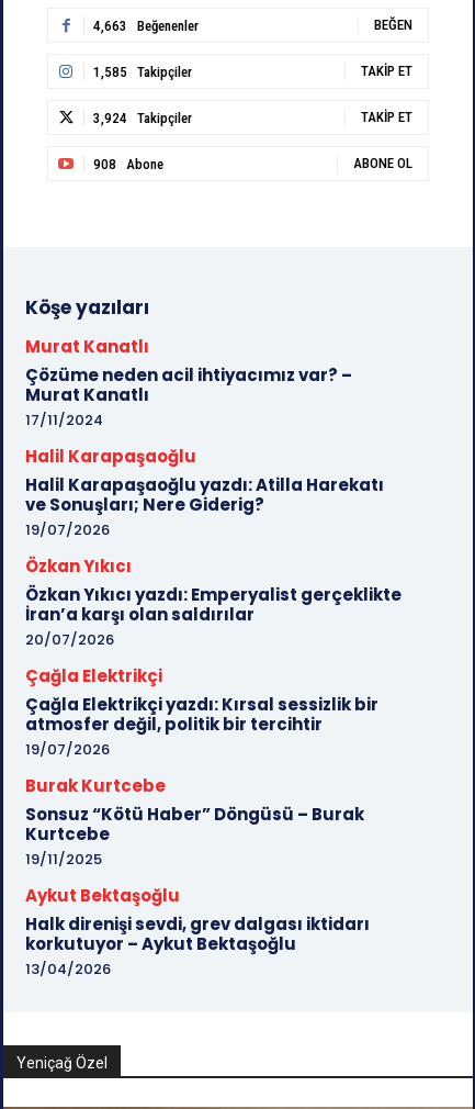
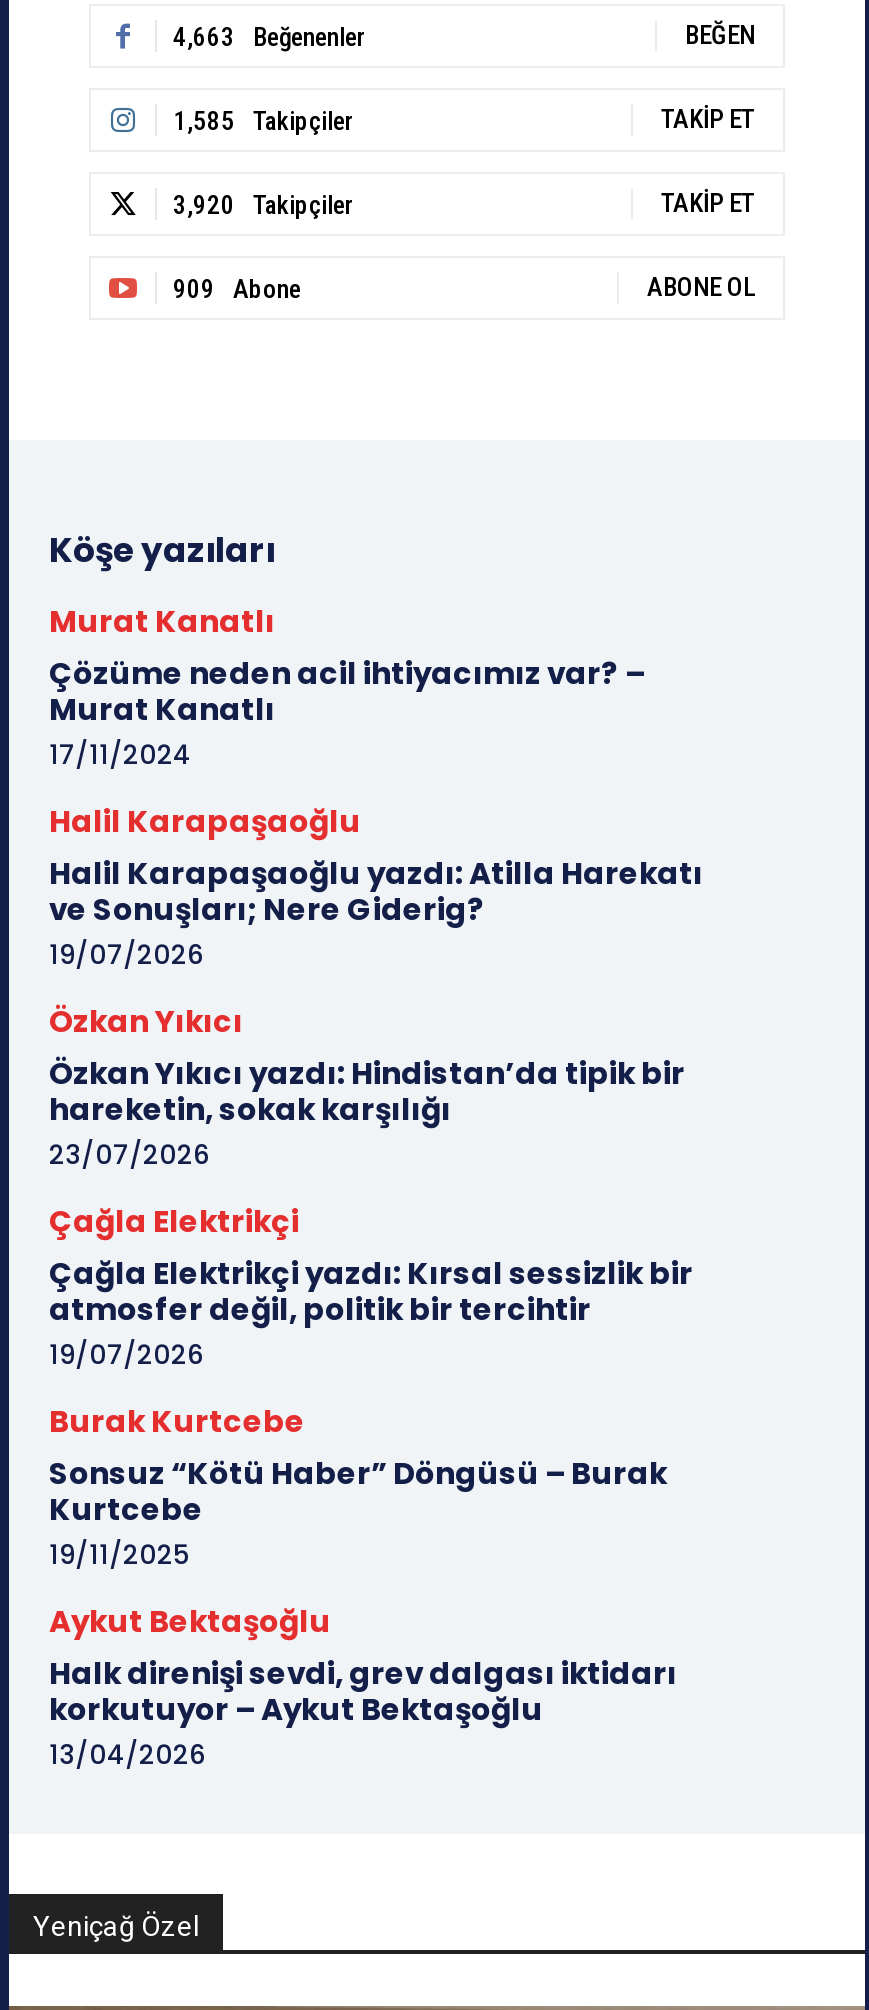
- 3,924 Takipçiler
+ 3,920 Takipçiler

- 908 Abone
+ 909 Abone

- Özkan Yıkıcı yazdı: Emperyalist gerçeklikte
- İran’a karşı olan saldırılar
- 20/07/2026
+ Özkan Yıkıcı yazdı: Hindistan’da tipik bir
+ hareketin, sokak karşılığı
+ 23/07/2026
